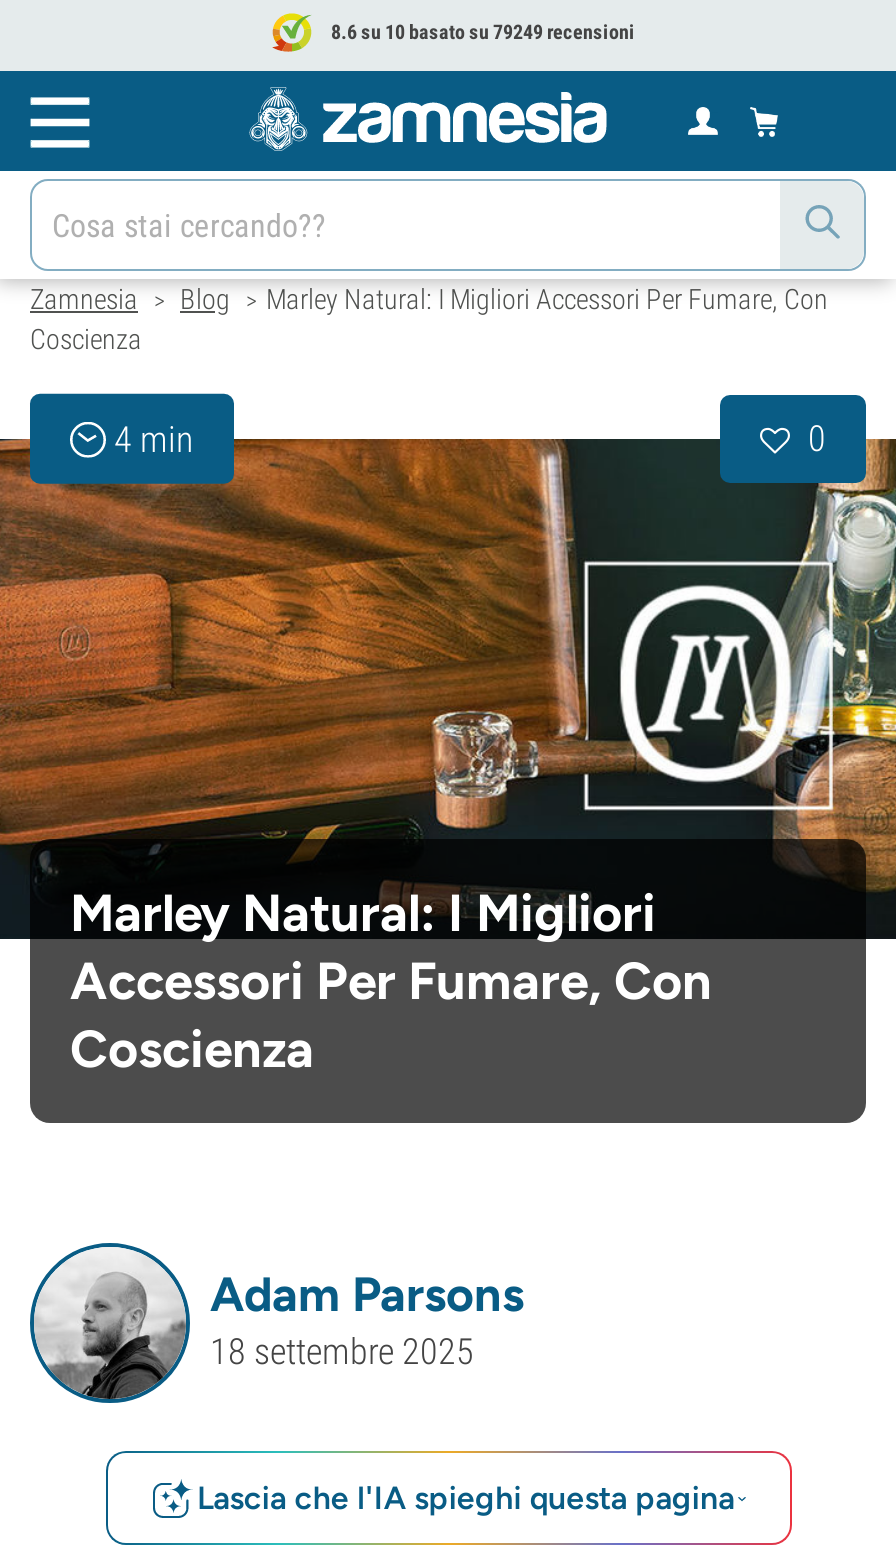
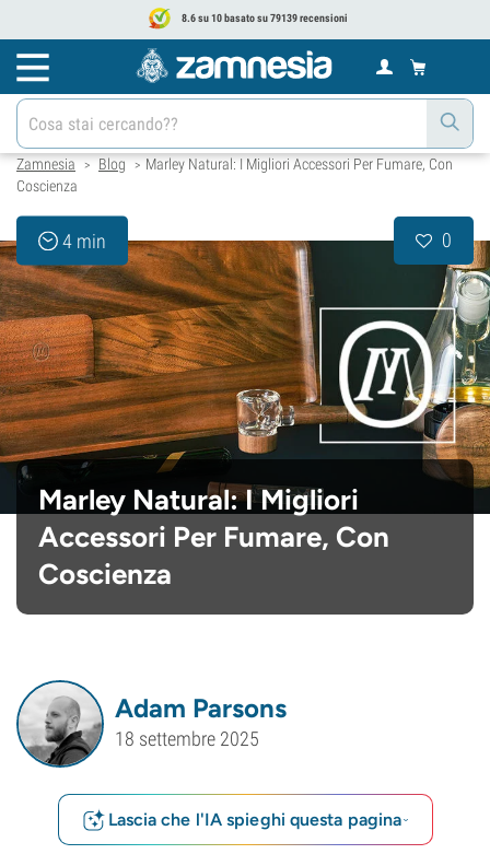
- 8.6 su 10 basato su 79249 recensioni
+ 8.6 su 10 basato su 79139 recensioni
